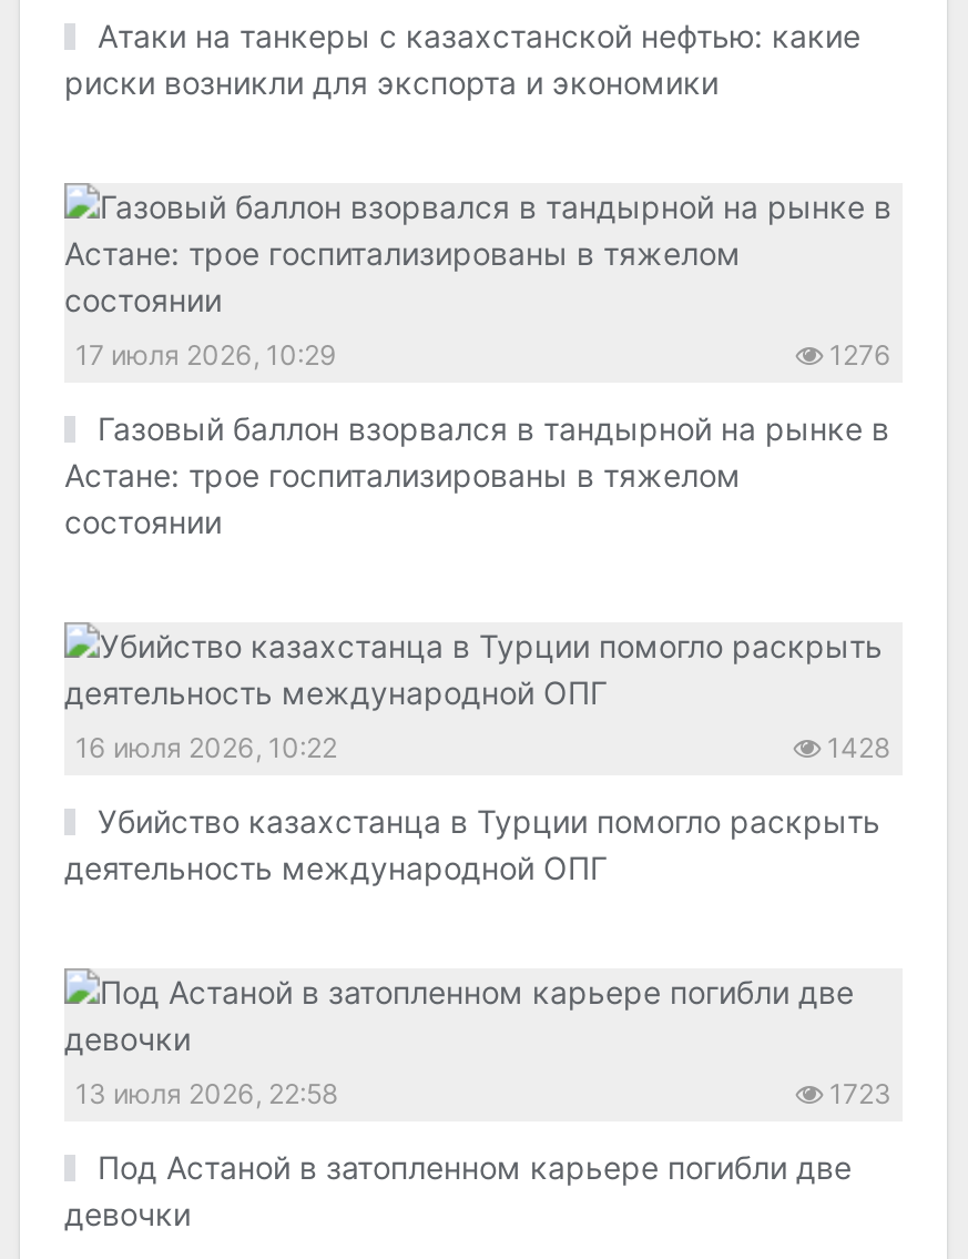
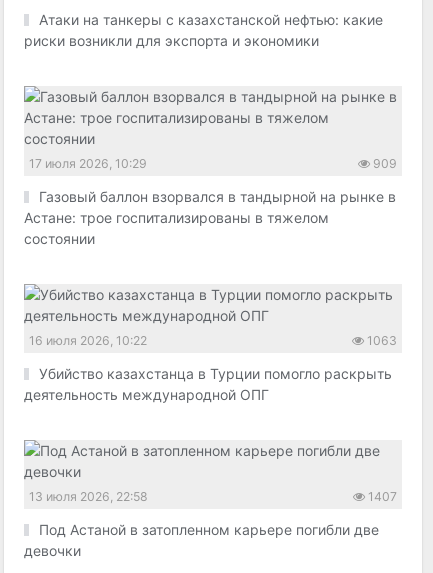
- 1276
+ 909

- 1428
+ 1063

- 1723
+ 1407
